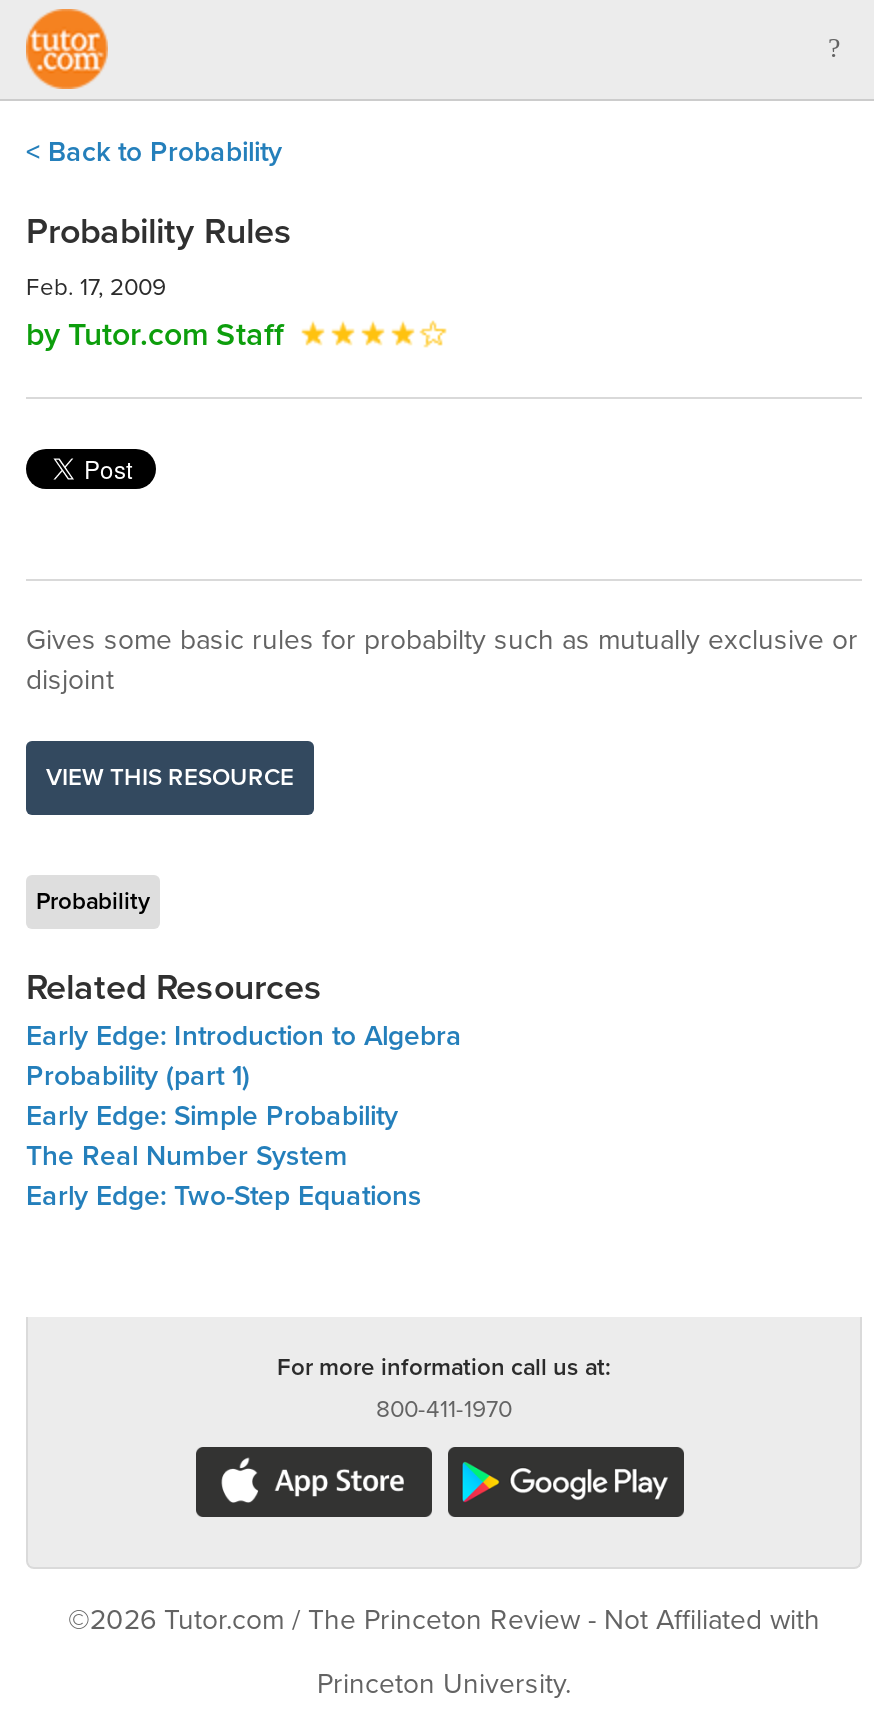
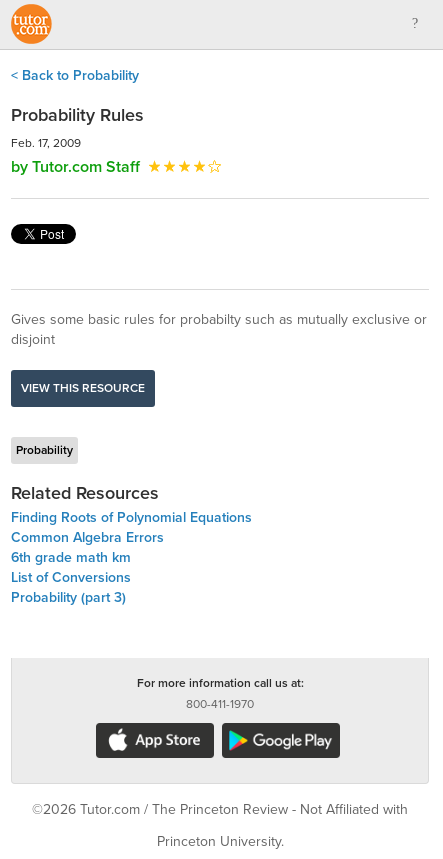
- Early Edge: Introduction to Algebra
- Probability (part 1)
- Early Edge: Simple Probability
- The Real Number System
- Early Edge: Two-Step Equations
+ Finding Roots of Polynomial Equations
+ Common Algebra Errors
+ 6th grade math km
+ List of Conversions
+ Probability (part 3)
